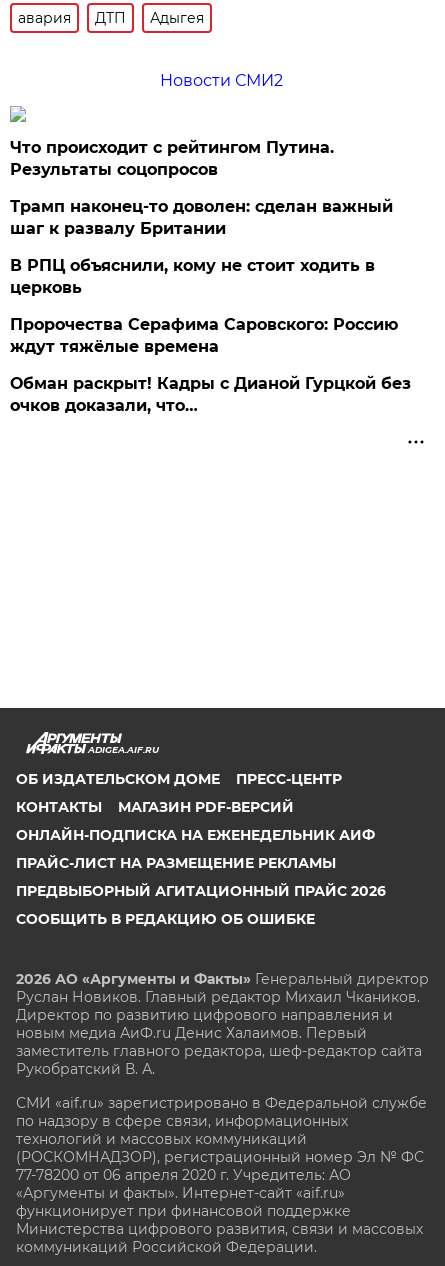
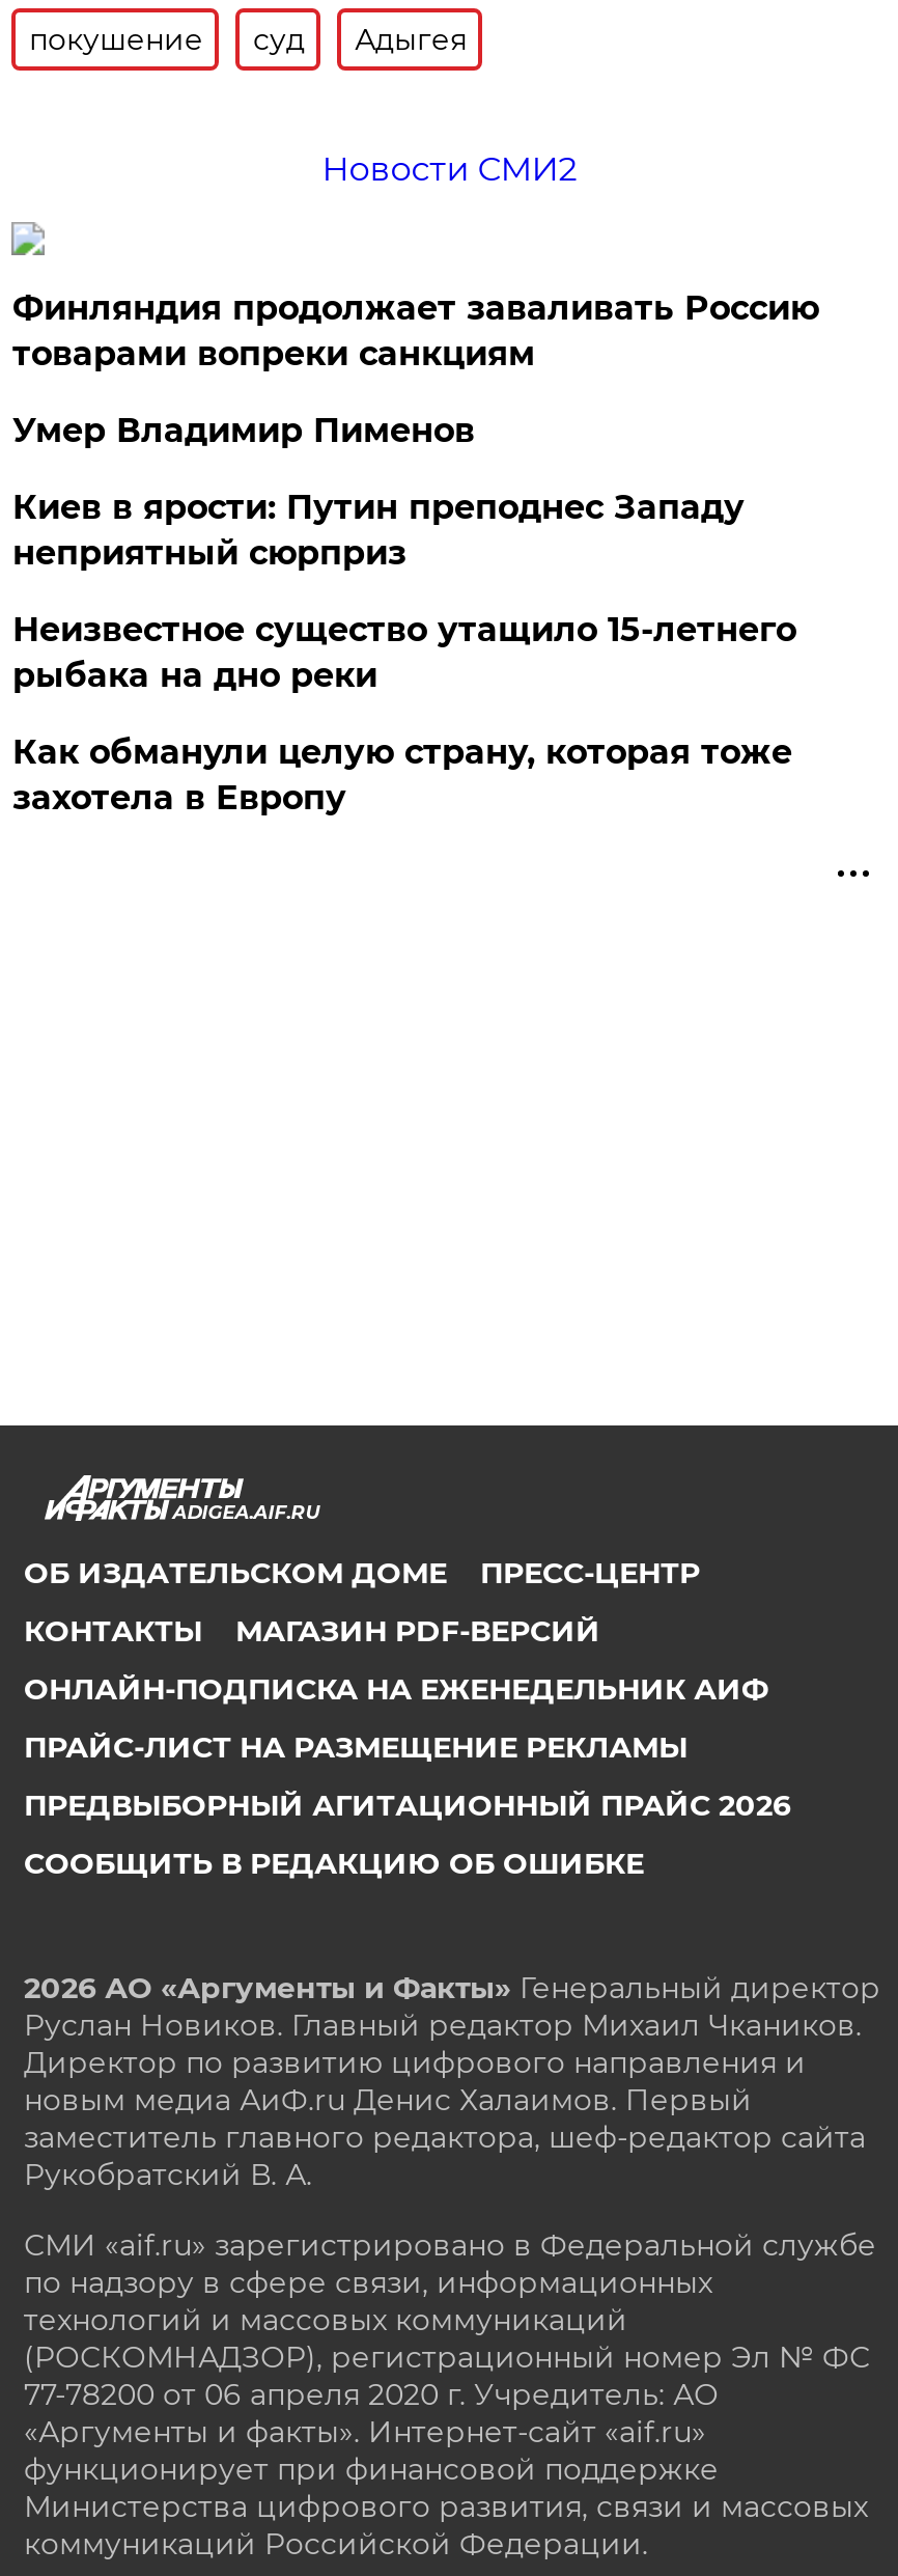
- авария
- ДТП
+ покушение
+ суд

- Что происходит с рейтингом Путина.
- Результаты соцопросов
+ Финляндия продолжает заваливать Россию
+ товарами вопреки санкциям

- Трамп наконец-то доволен: сделан важный
- шаг к развалу Британии
+ Умер Владимир Пименов

- В РПЦ объяснили, кому не стоит ходить в
- церковь
+ Киев в ярости: Путин преподнес Западу
+ неприятный сюрприз

- Пророчества Серафима Саровского: Россию
- ждут тяжёлые времена
+ Неизвестное существо утащило 15-летнего
+ рыбака на дно реки

- Обман раскрыт! Кадры с Дианой Гурцкой без
- очков доказали, что…
+ Как обманули целую страну, которая тоже
+ захотела в Европу
